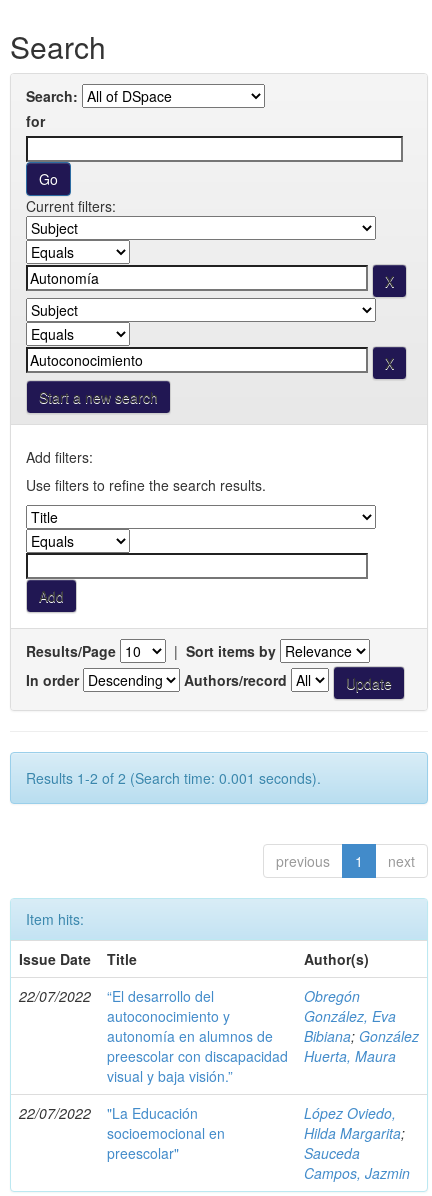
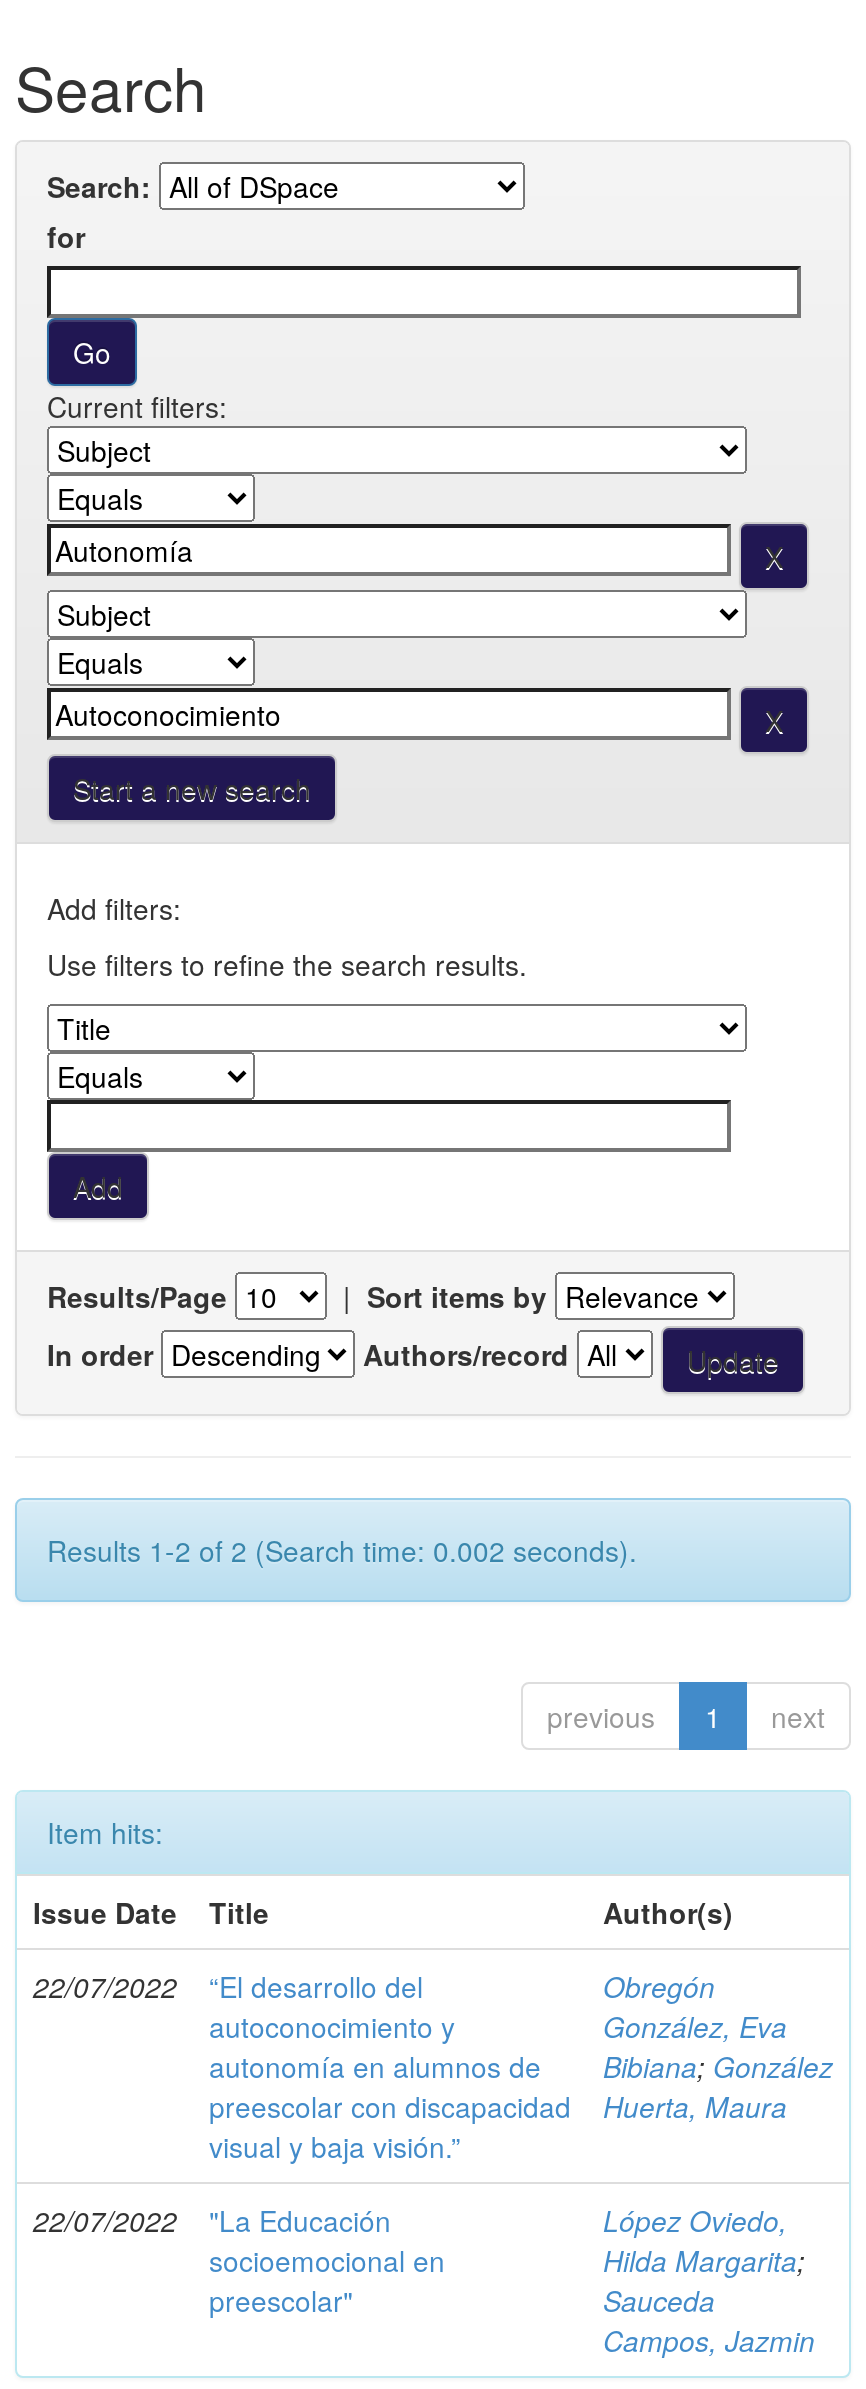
- Results 1-2 of 2 (Search time: 0.001 seconds).
+ Results 1-2 of 2 (Search time: 0.002 seconds).
